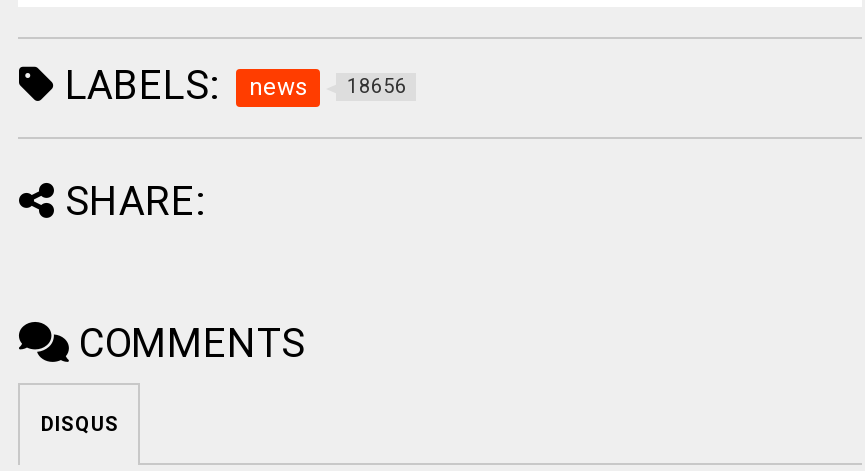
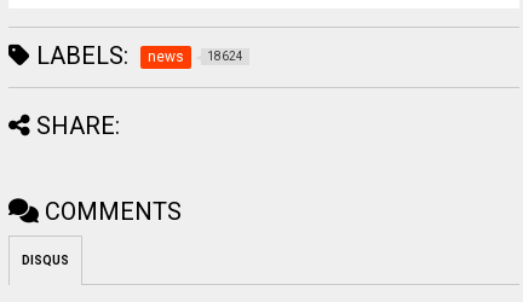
- LABELS: news 18656
+ LABELS: news 18624
